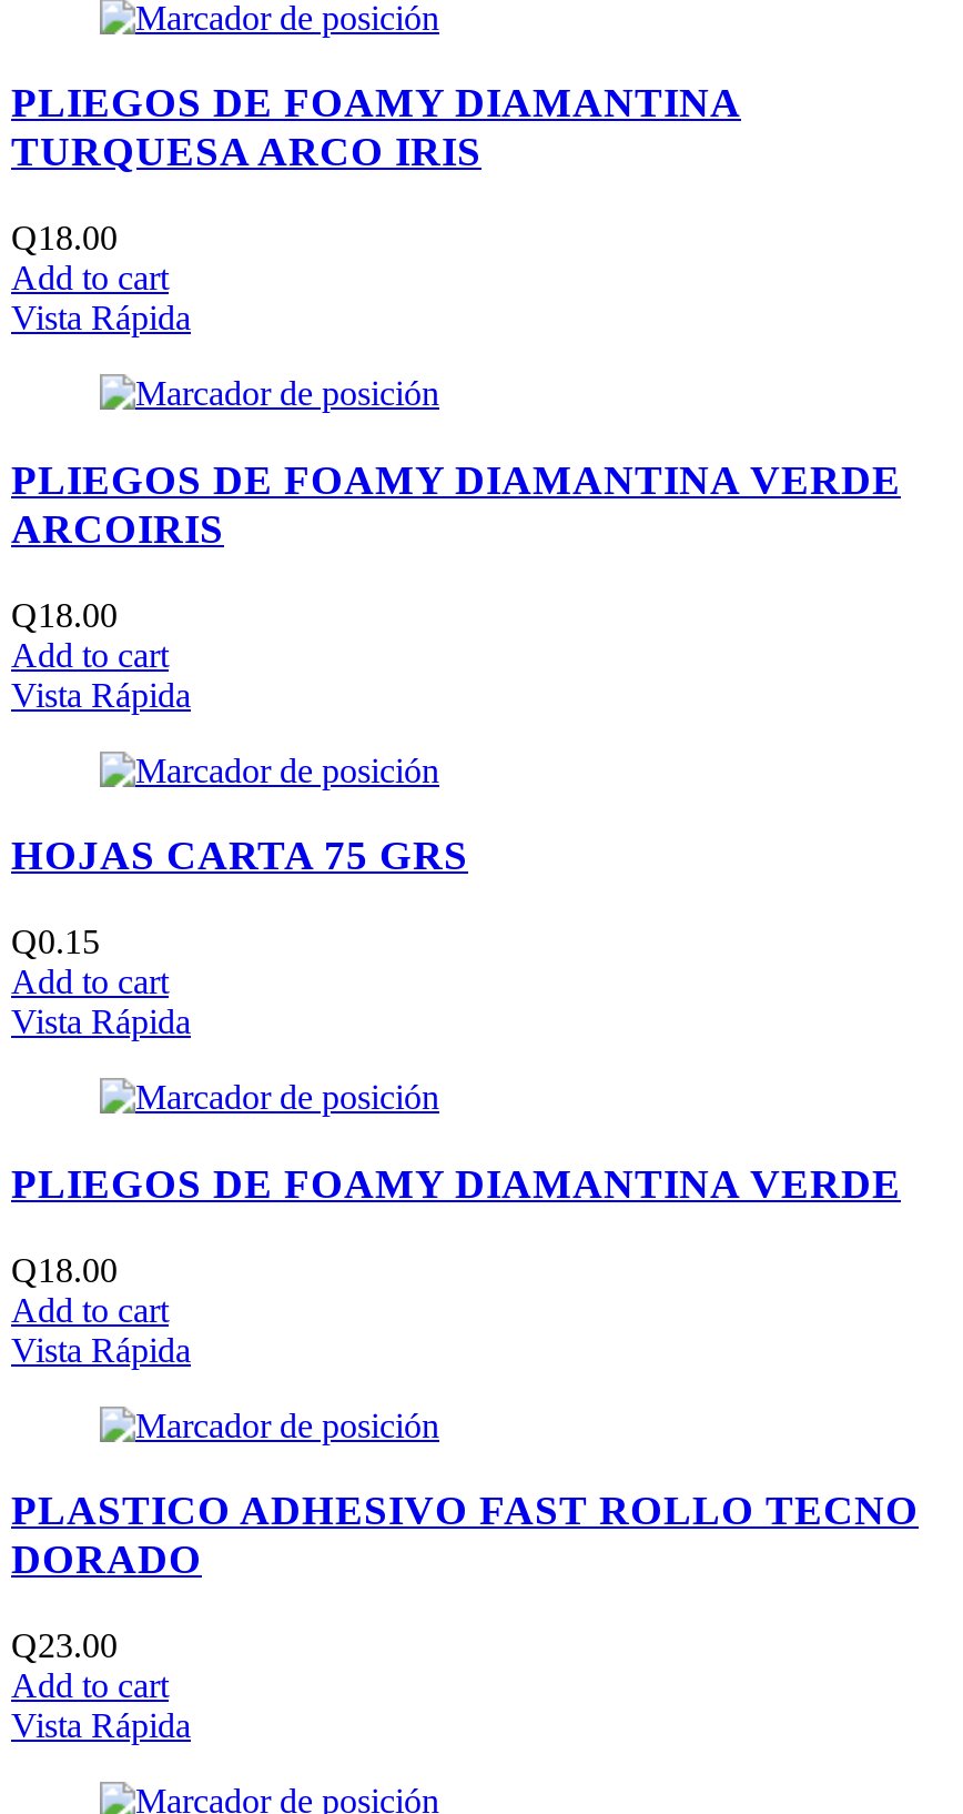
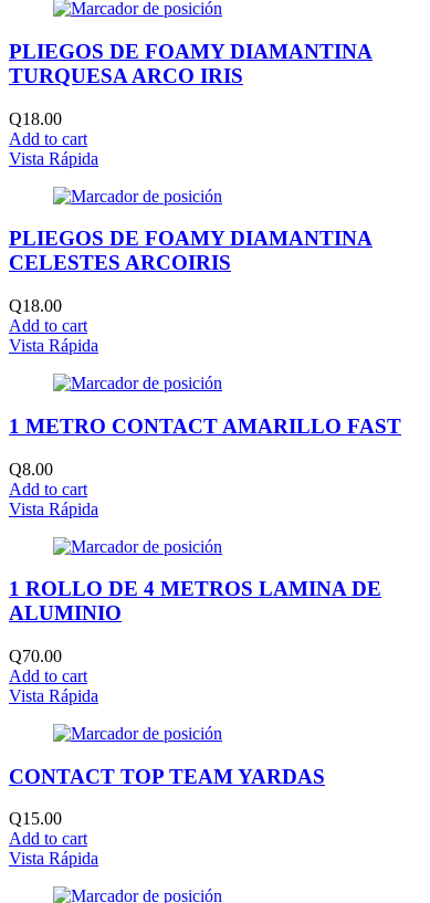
- PLIEGOS DE FOAMY DIAMANTINA VERDE
- ARCOIRIS
+ PLIEGOS DE FOAMY DIAMANTINA
+ CELESTES ARCOIRIS

- HOJAS CARTA 75 GRS
+ 1 METRO CONTACT AMARILLO FAST

- Q0.15
+ Q8.00

- PLIEGOS DE FOAMY DIAMANTINA VERDE
+ 1 ROLLO DE 4 METROS LAMINA DE
+ ALUMINIO

- Q18.00
+ Q70.00

moved down: Add to cart | Vista Rápida

- PLASTICO ADHESIVO FAST ROLLO TECNO
- DORADO
+ CONTACT TOP TEAM YARDAS

- Q23.00
+ Q15.00
